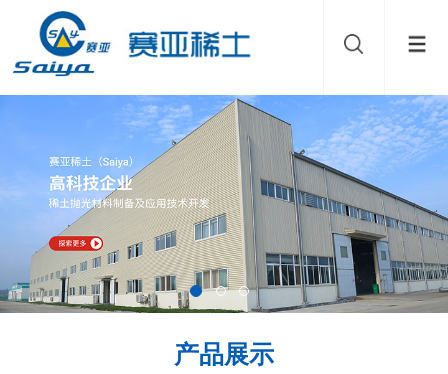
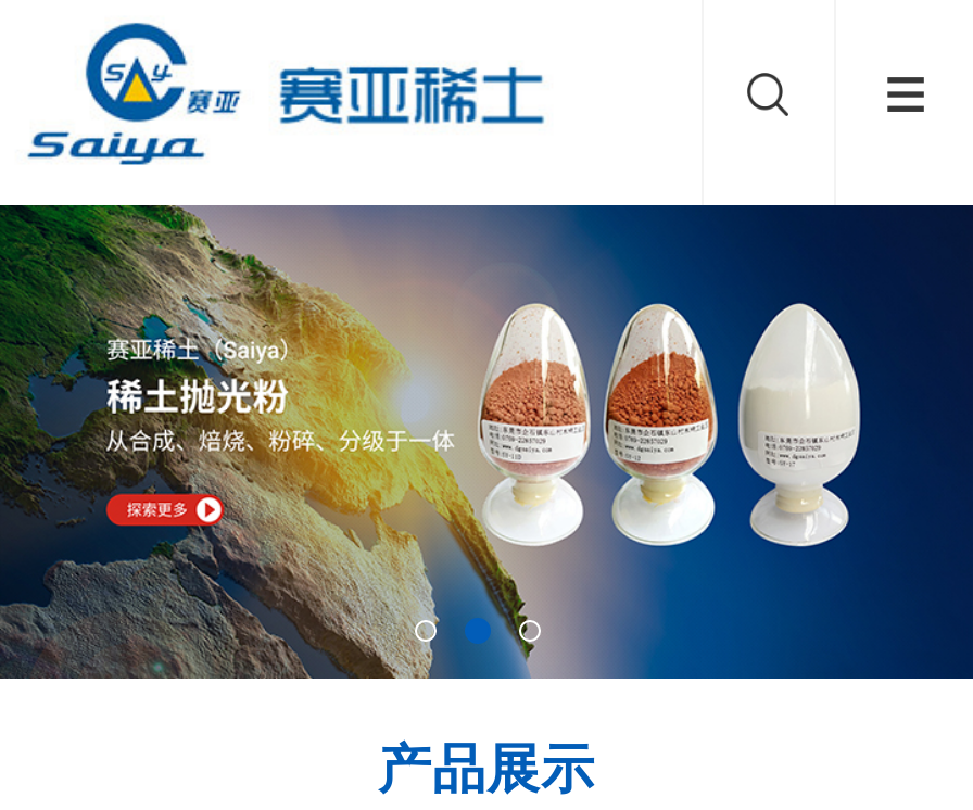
- [image]
+ [image]
